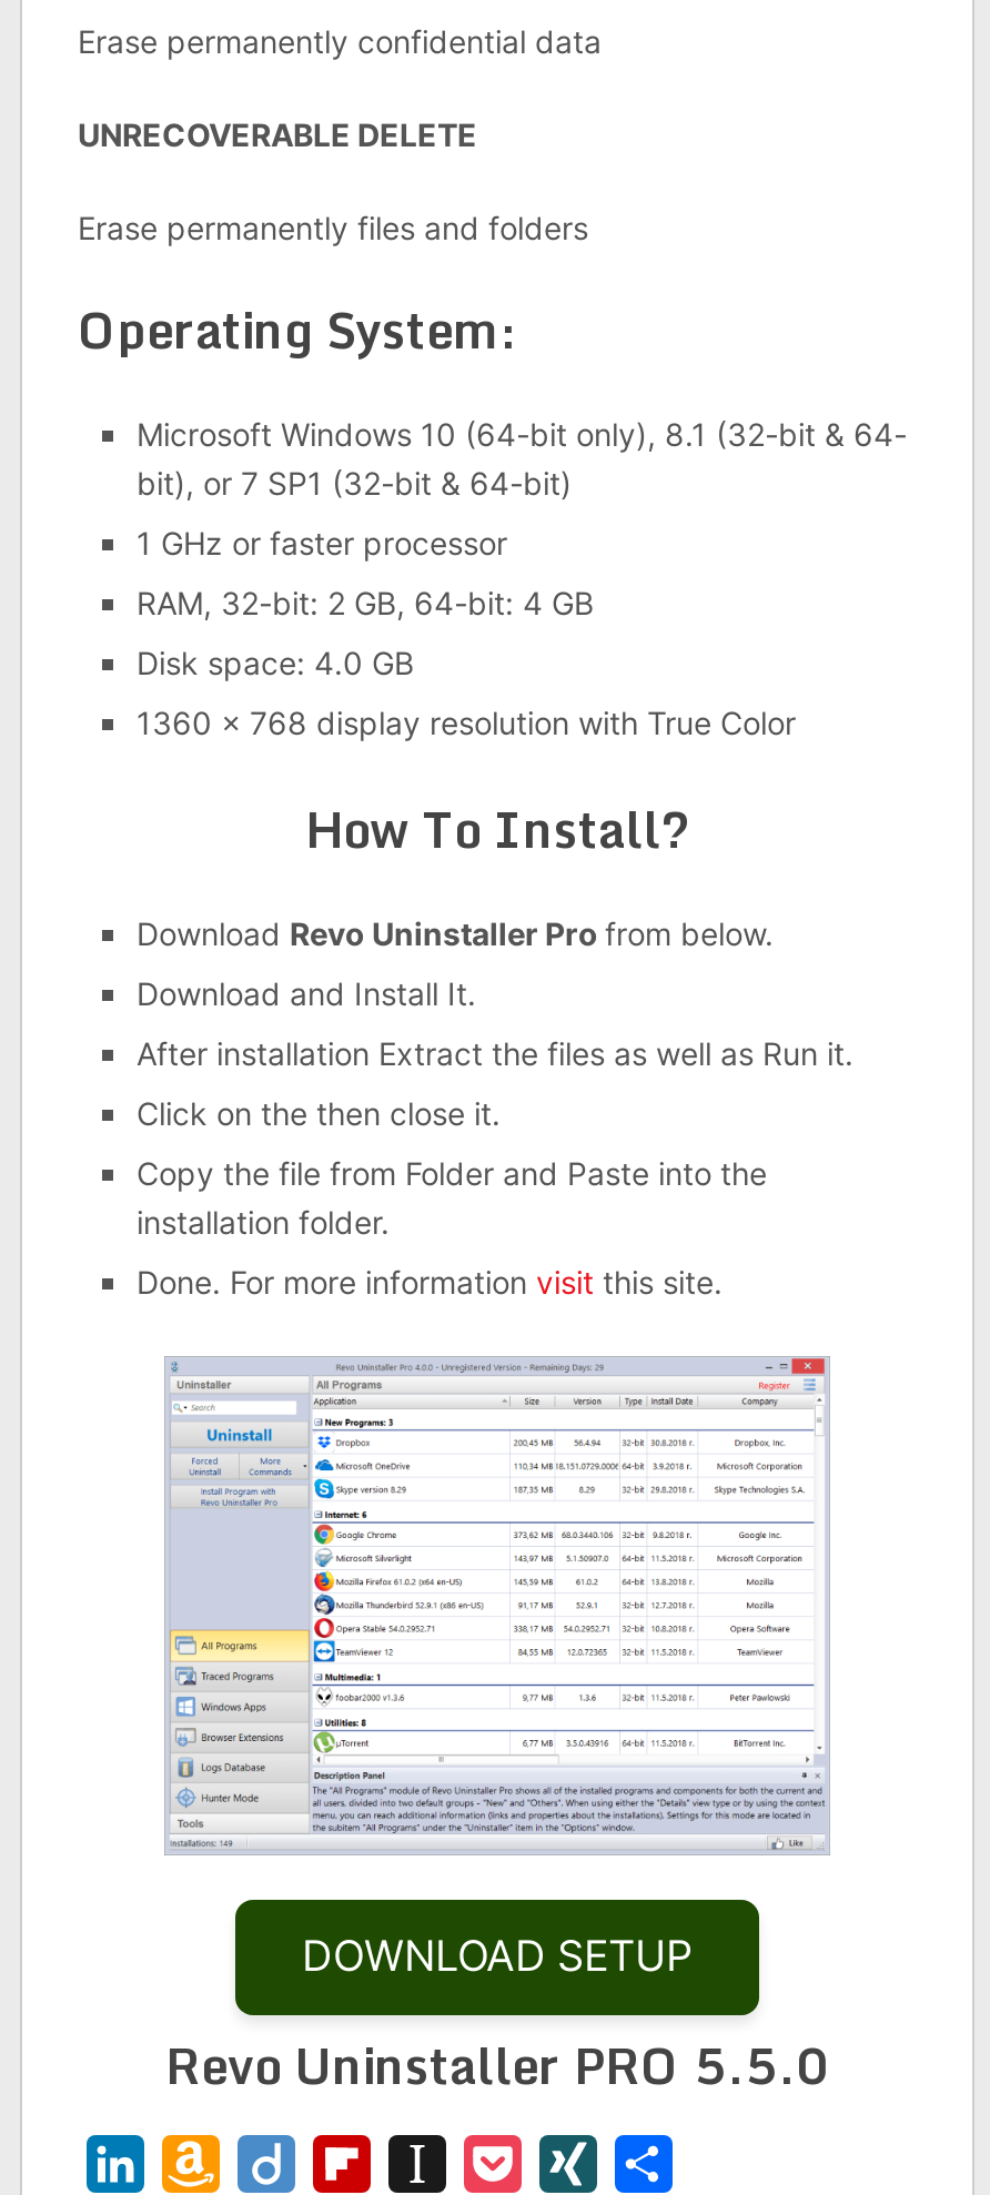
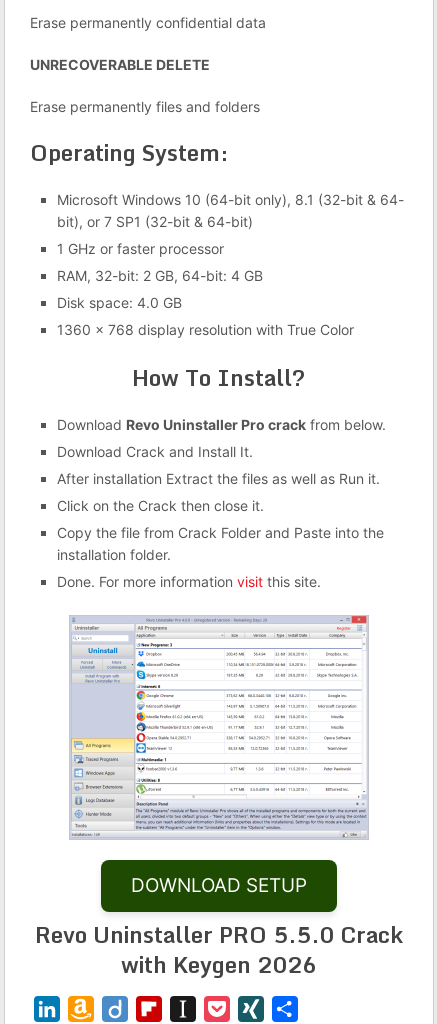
- Download Revo Uninstaller Pro from below.
+ Download Revo Uninstaller Pro crack from below.

- Download and Install It.
+ Download Crack and Install It.

- Click on the then close it.
+ Click on the Crack then close it.

- Copy the file from Folder and Paste into the
+ Copy the file from Crack Folder and Paste into the

- Revo Uninstaller PRO 5.5.0
+ Revo Uninstaller PRO 5.5.0 Crack
+ with Keygen 2026
